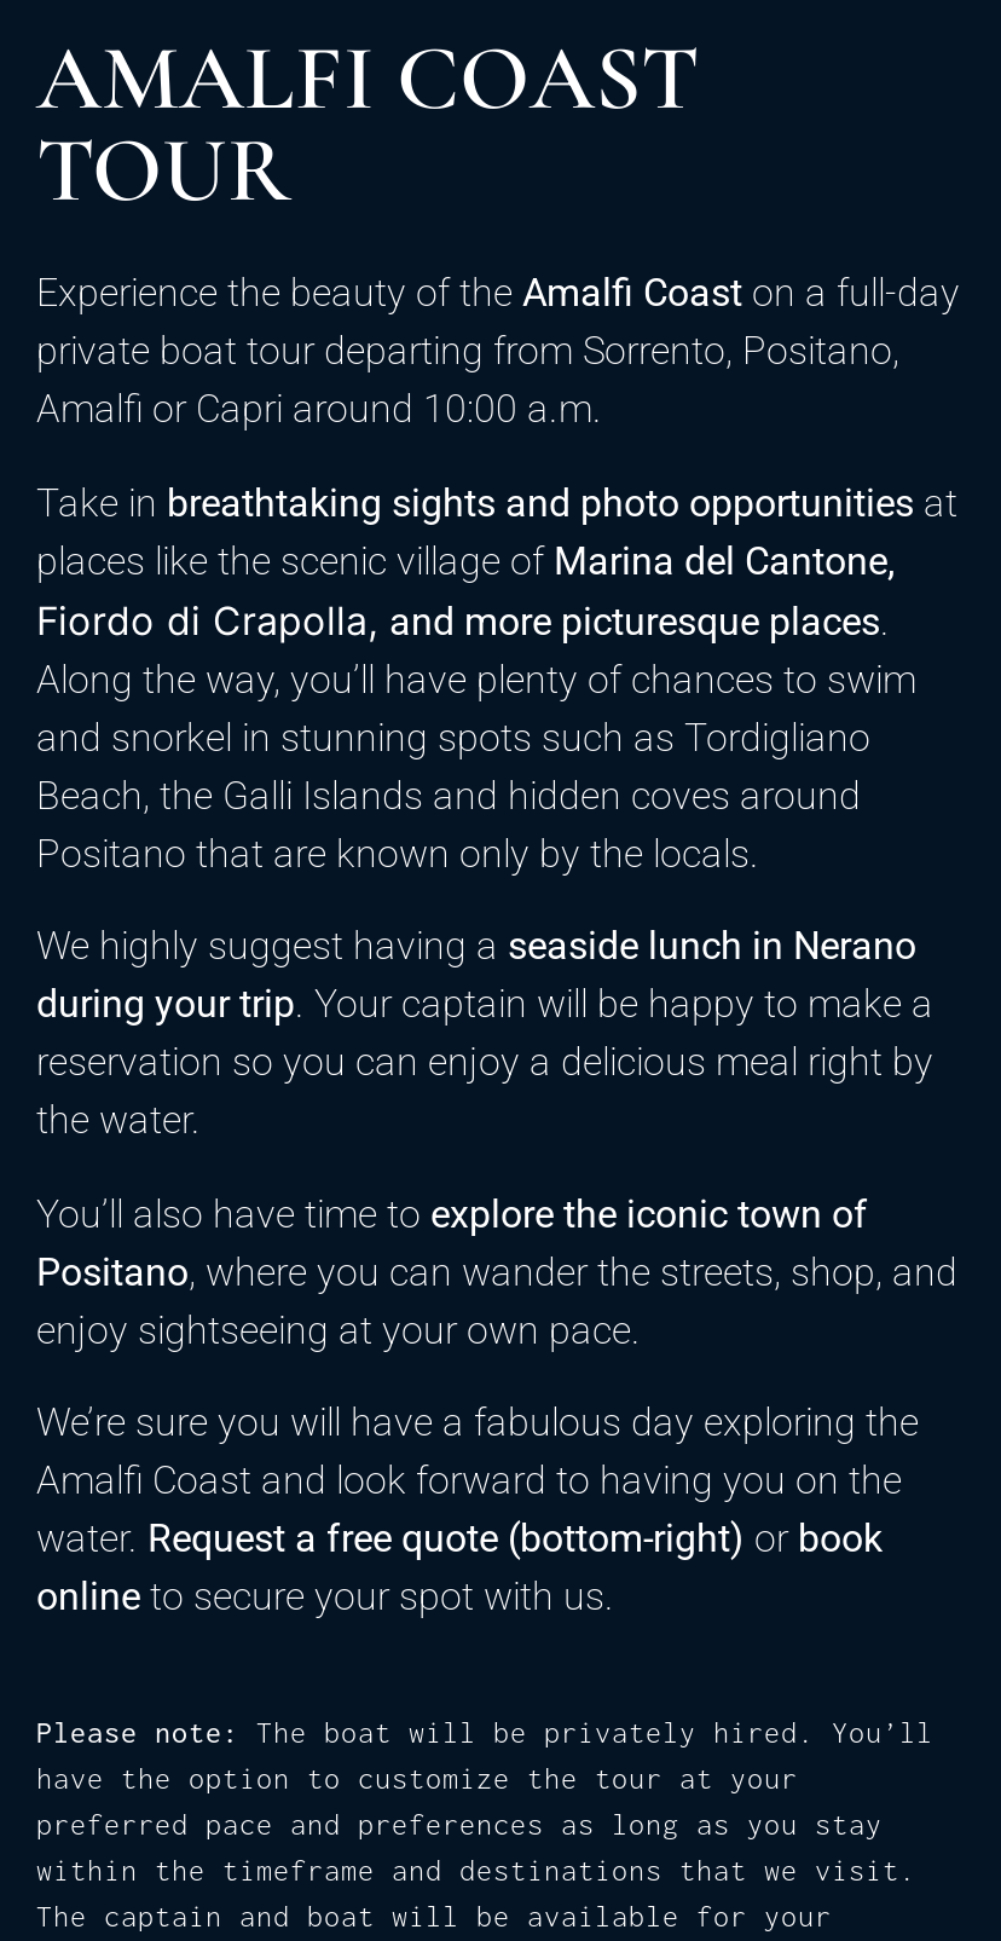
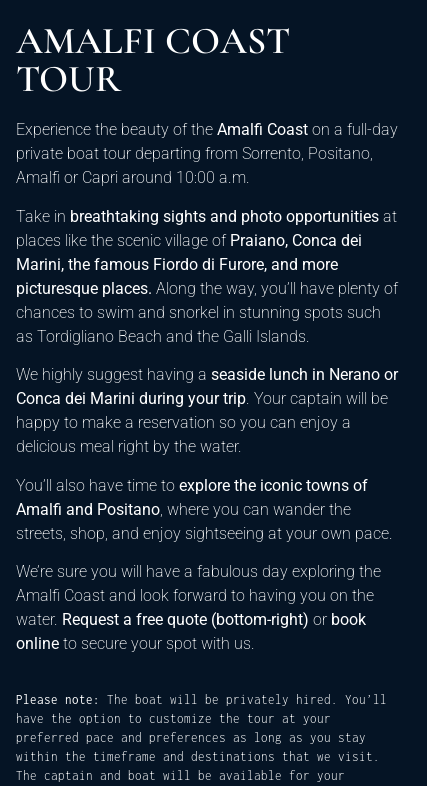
- places like the scenic village of Marina del Cantone,
- Fiordo di Crapolla, and more picturesque places.
- Along the way, you’ll have plenty of chances to swim
- and snorkel in stunning spots such as Tordigliano
- Beach, the Galli Islands and hidden coves around
- Positano that are known only by the locals.
+ places like the scenic village of Praiano, Conca dei
+ Marini, the famous Fiordo di Furore, and more
+ picturesque places. Along the way, you’ll have plenty of
+ chances to swim and snorkel in stunning spots such
+ as Tordigliano Beach and the Galli Islands.

- We highly suggest having a seaside lunch in Nerano
- during your trip. Your captain will be happy to make a
- reservation so you can enjoy a delicious meal right by
- the water.
+ We highly suggest having a seaside lunch in Nerano or
+ Conca dei Marini during your trip. Your captain will be
+ happy to make a reservation so you can enjoy a
+ delicious meal right by the water.

- You’ll also have time to explore the iconic town of
- Positano, where you can wander the streets, shop, and
- enjoy sightseeing at your own pace.
+ You’ll also have time to explore the iconic towns of
+ Amalfi and Positano, where you can wander the
+ streets, shop, and enjoy sightseeing at your own pace.
